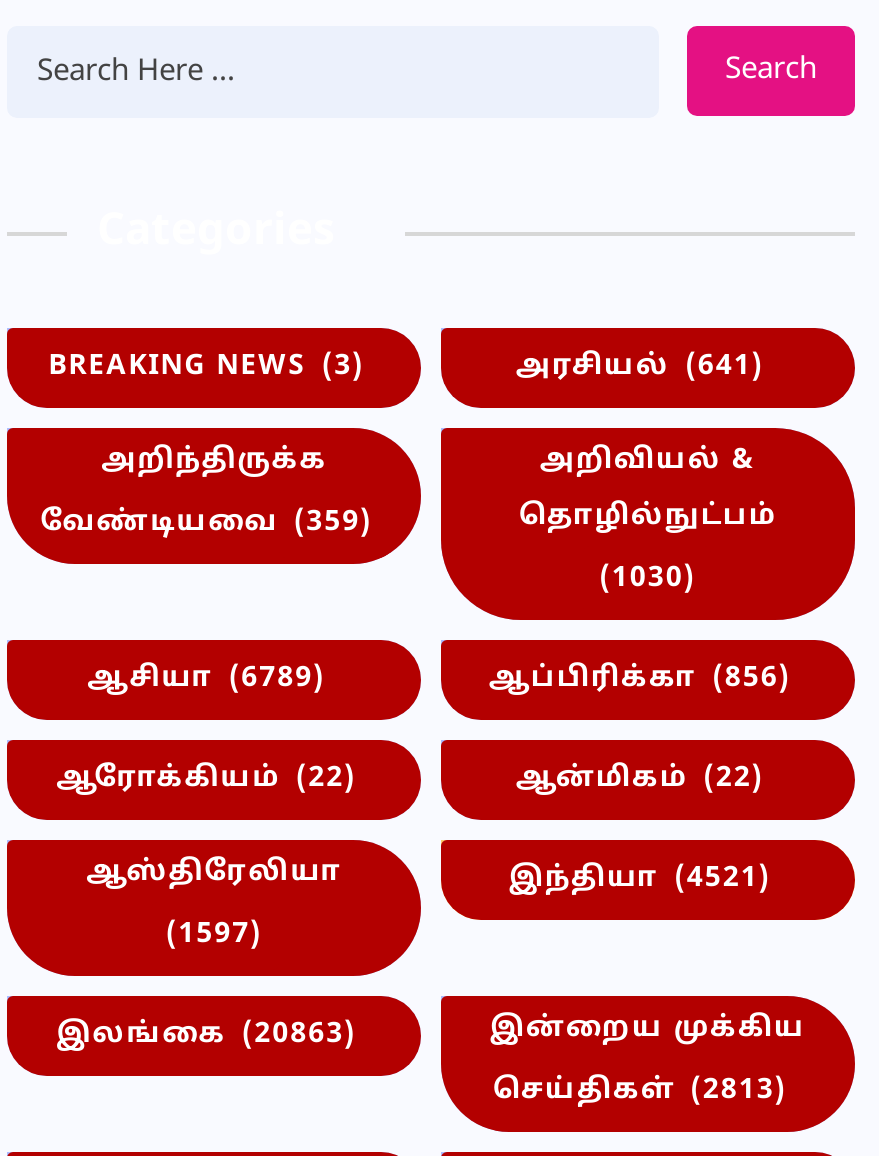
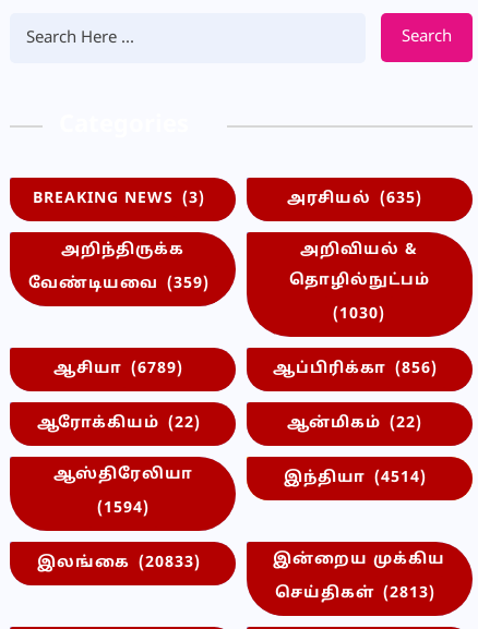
- அரசியல் (641)
+ அரசியல் (635)

- இந்தியா (4521)
+ இந்தியா (4514)

- (1597)
+ (1594)

- இலங்கை (20863)
+ இலங்கை (20833)
